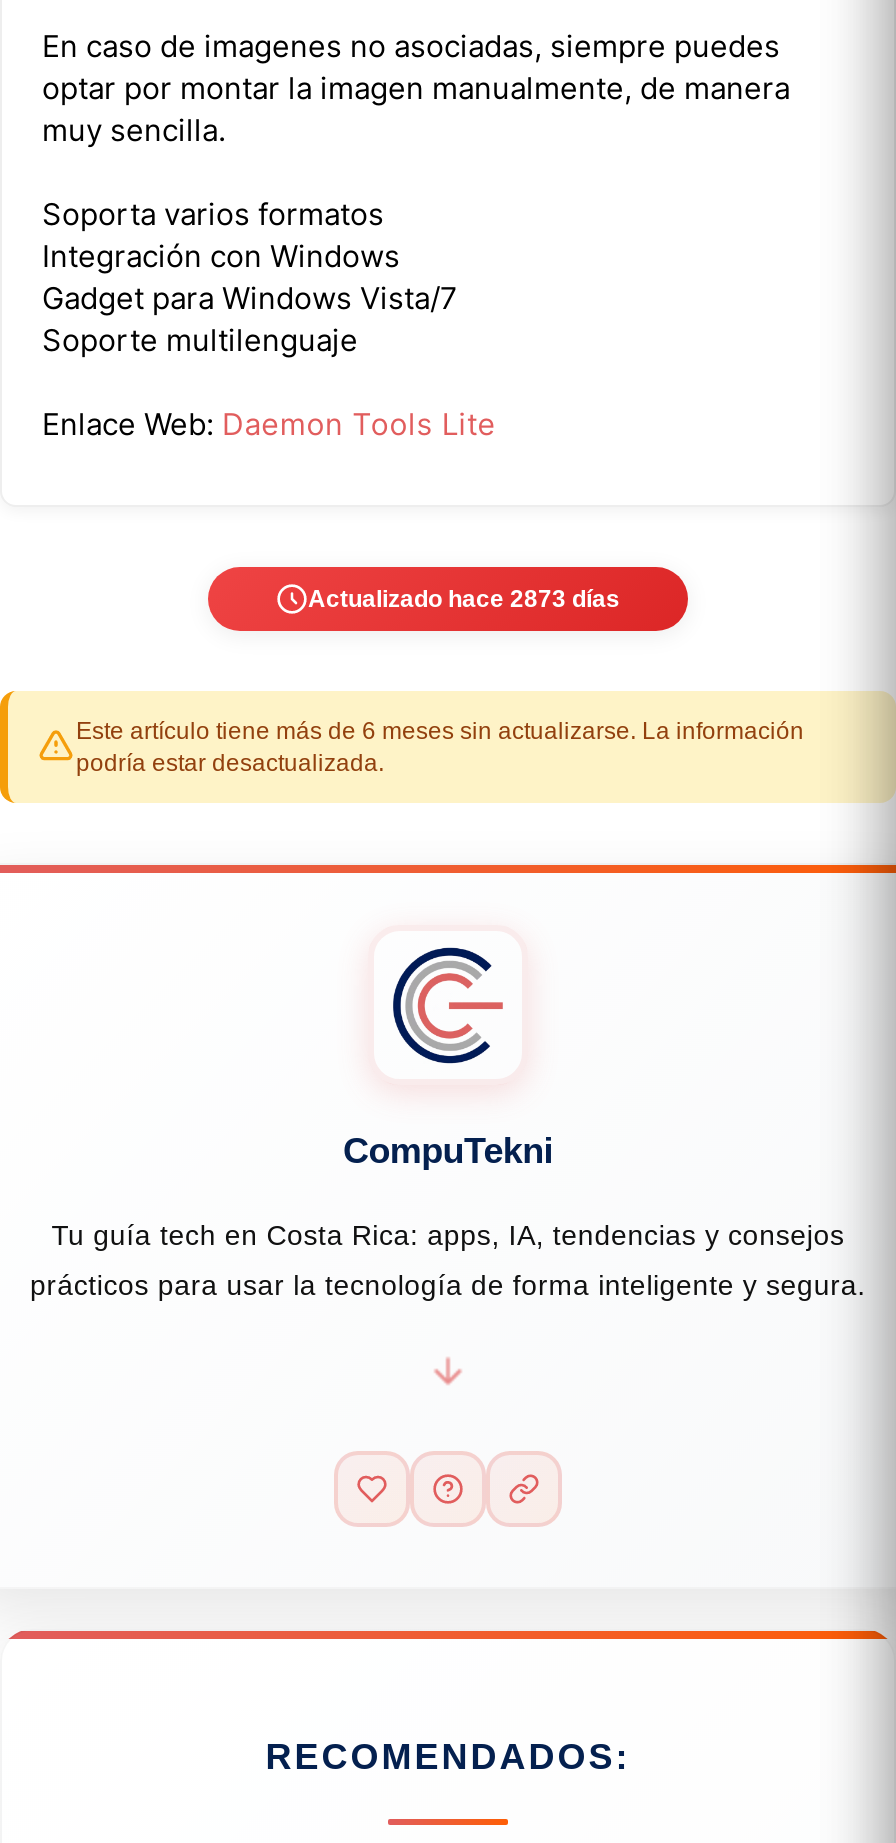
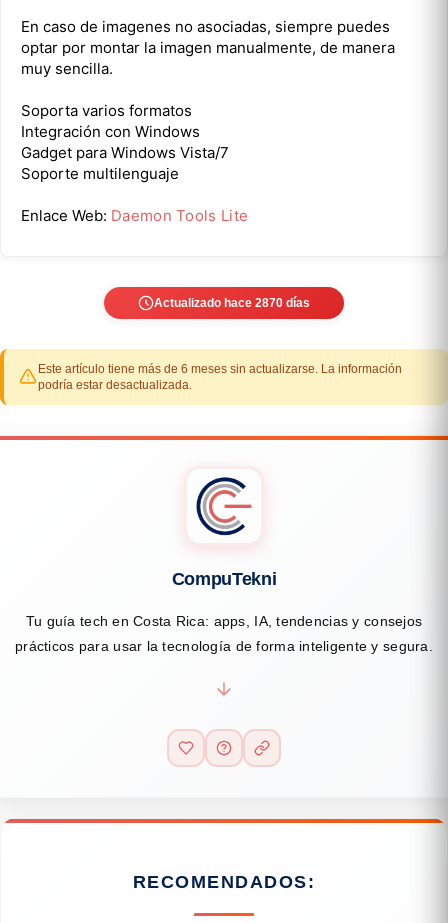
- Actualizado hace 2873 días
+ Actualizado hace 2870 días
